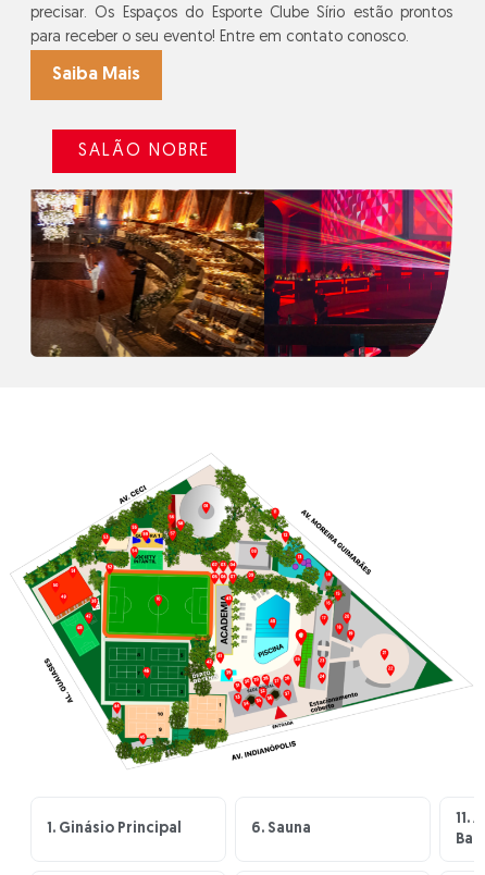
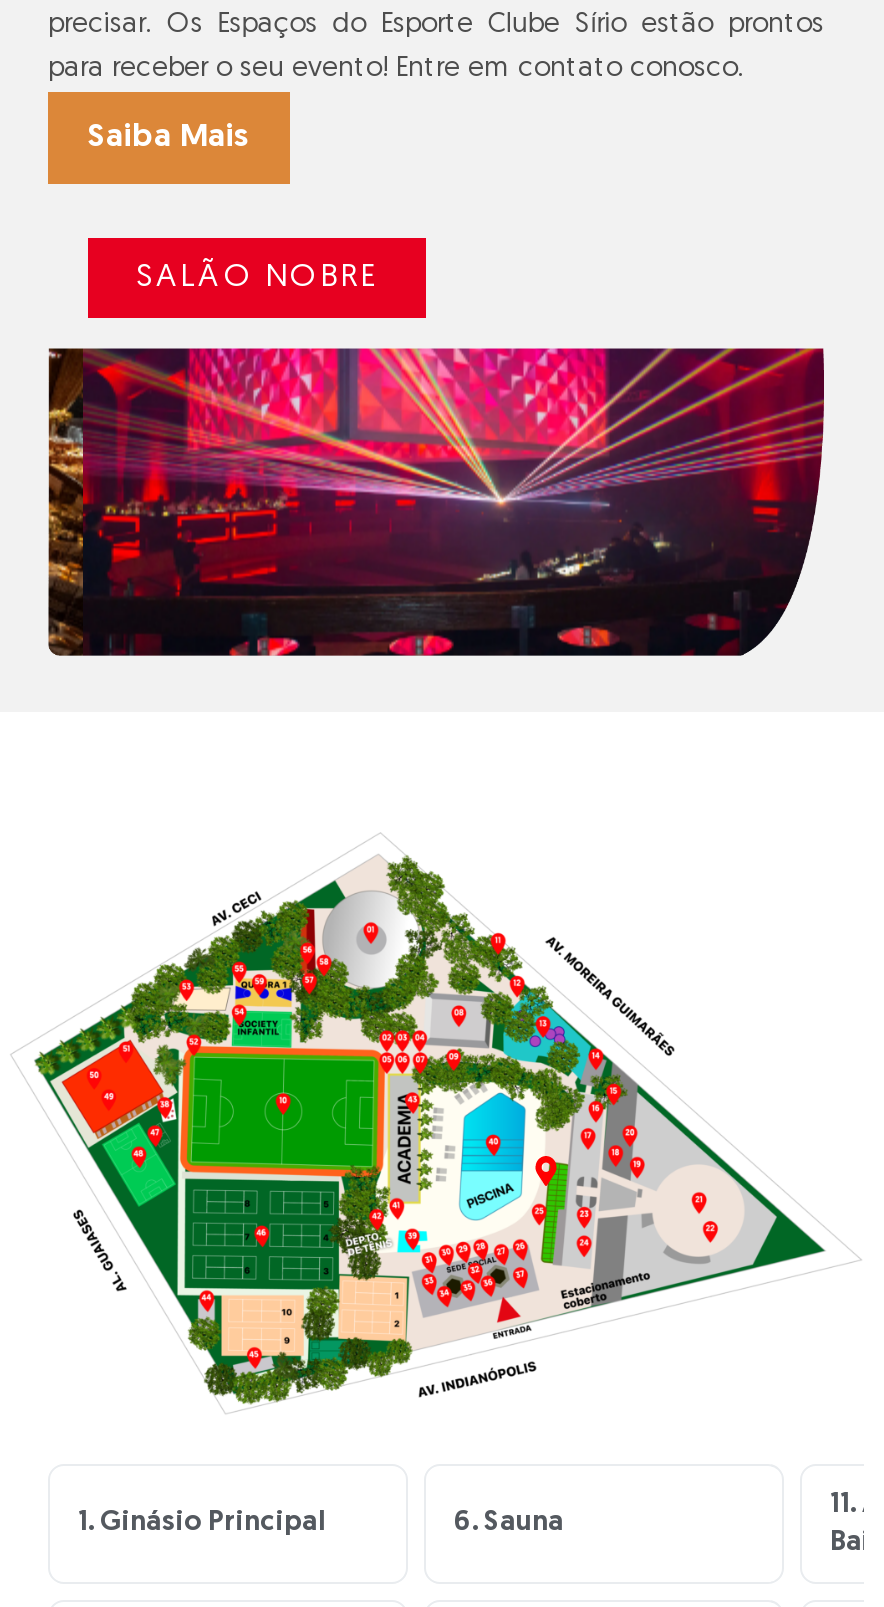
- [image]
+ [image]
